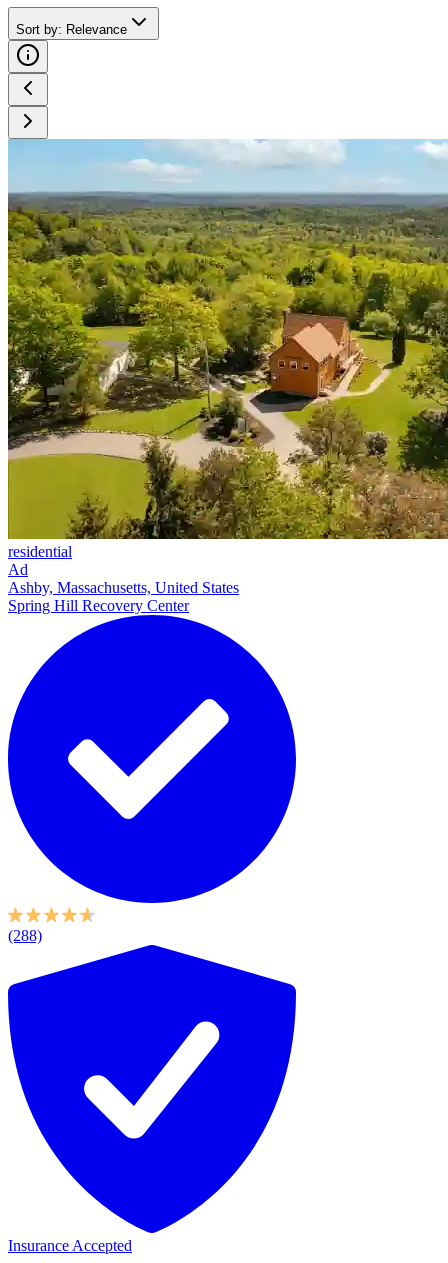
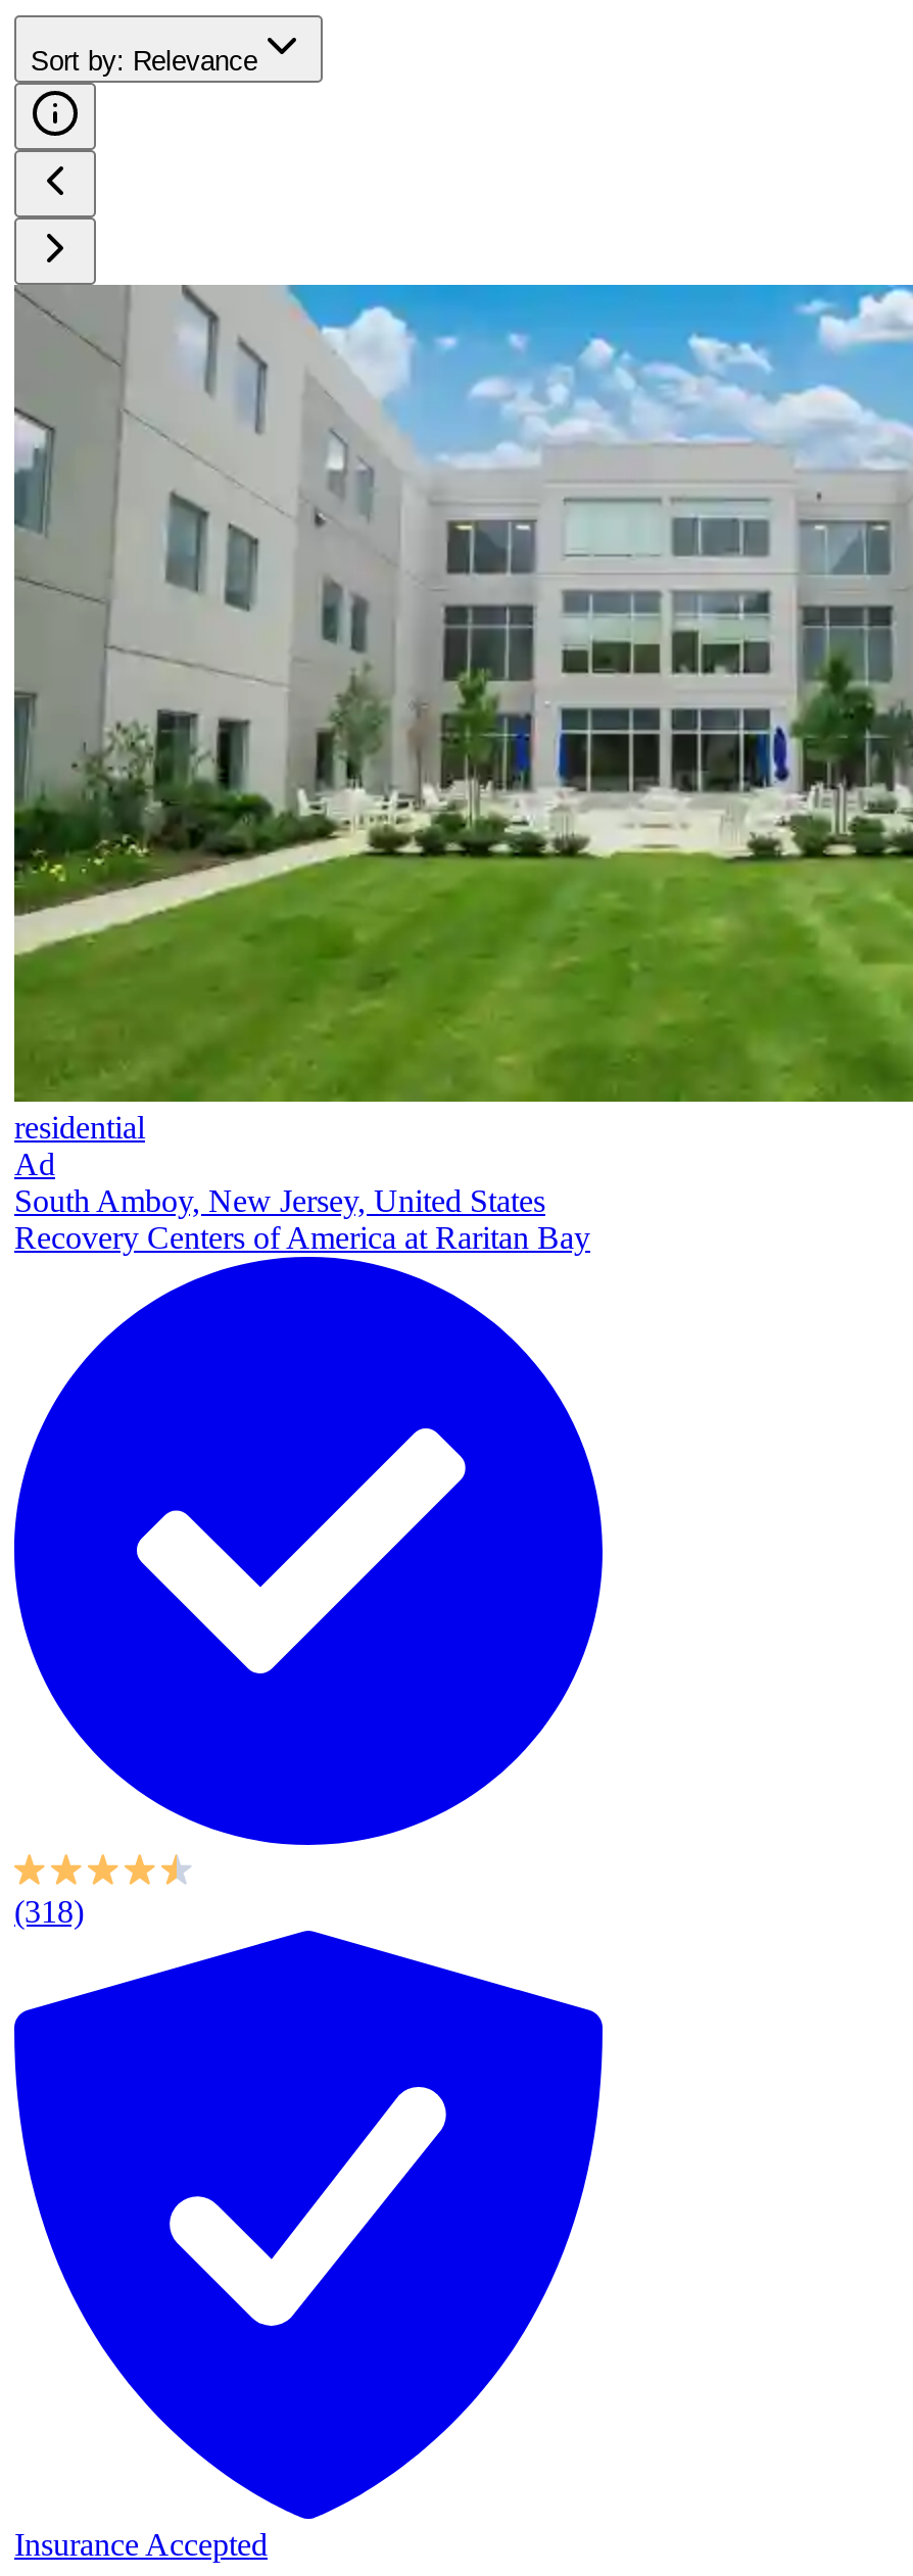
- [image]
- Ashby, Massachusetts, United States
- Spring Hill Recovery Center
+ [image]
+ South Amboy, New Jersey, United States
+ Recovery Centers of America at Raritan Bay

- (288)
+ (318)
